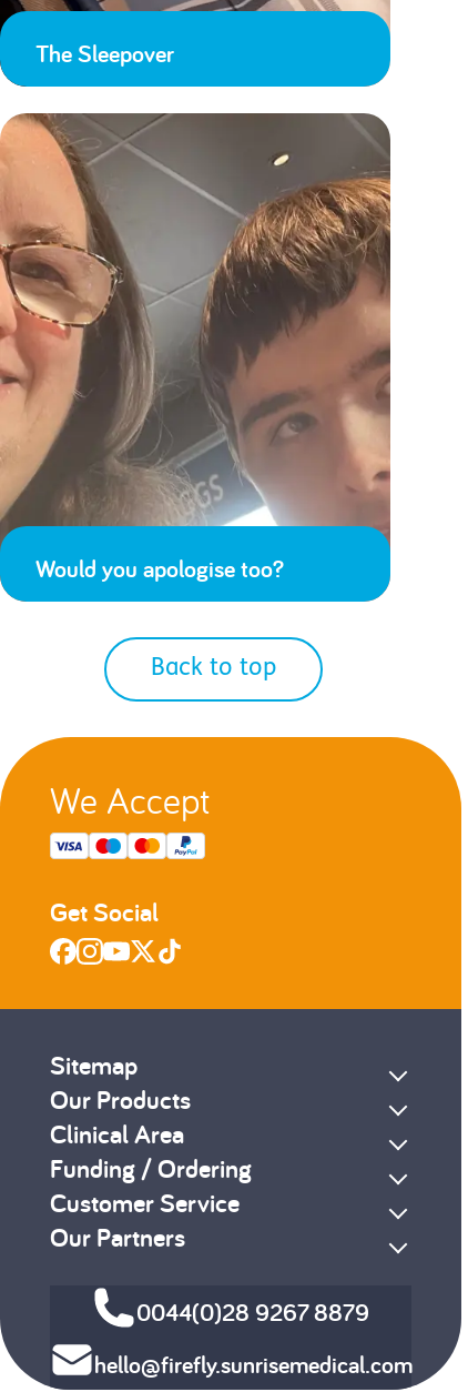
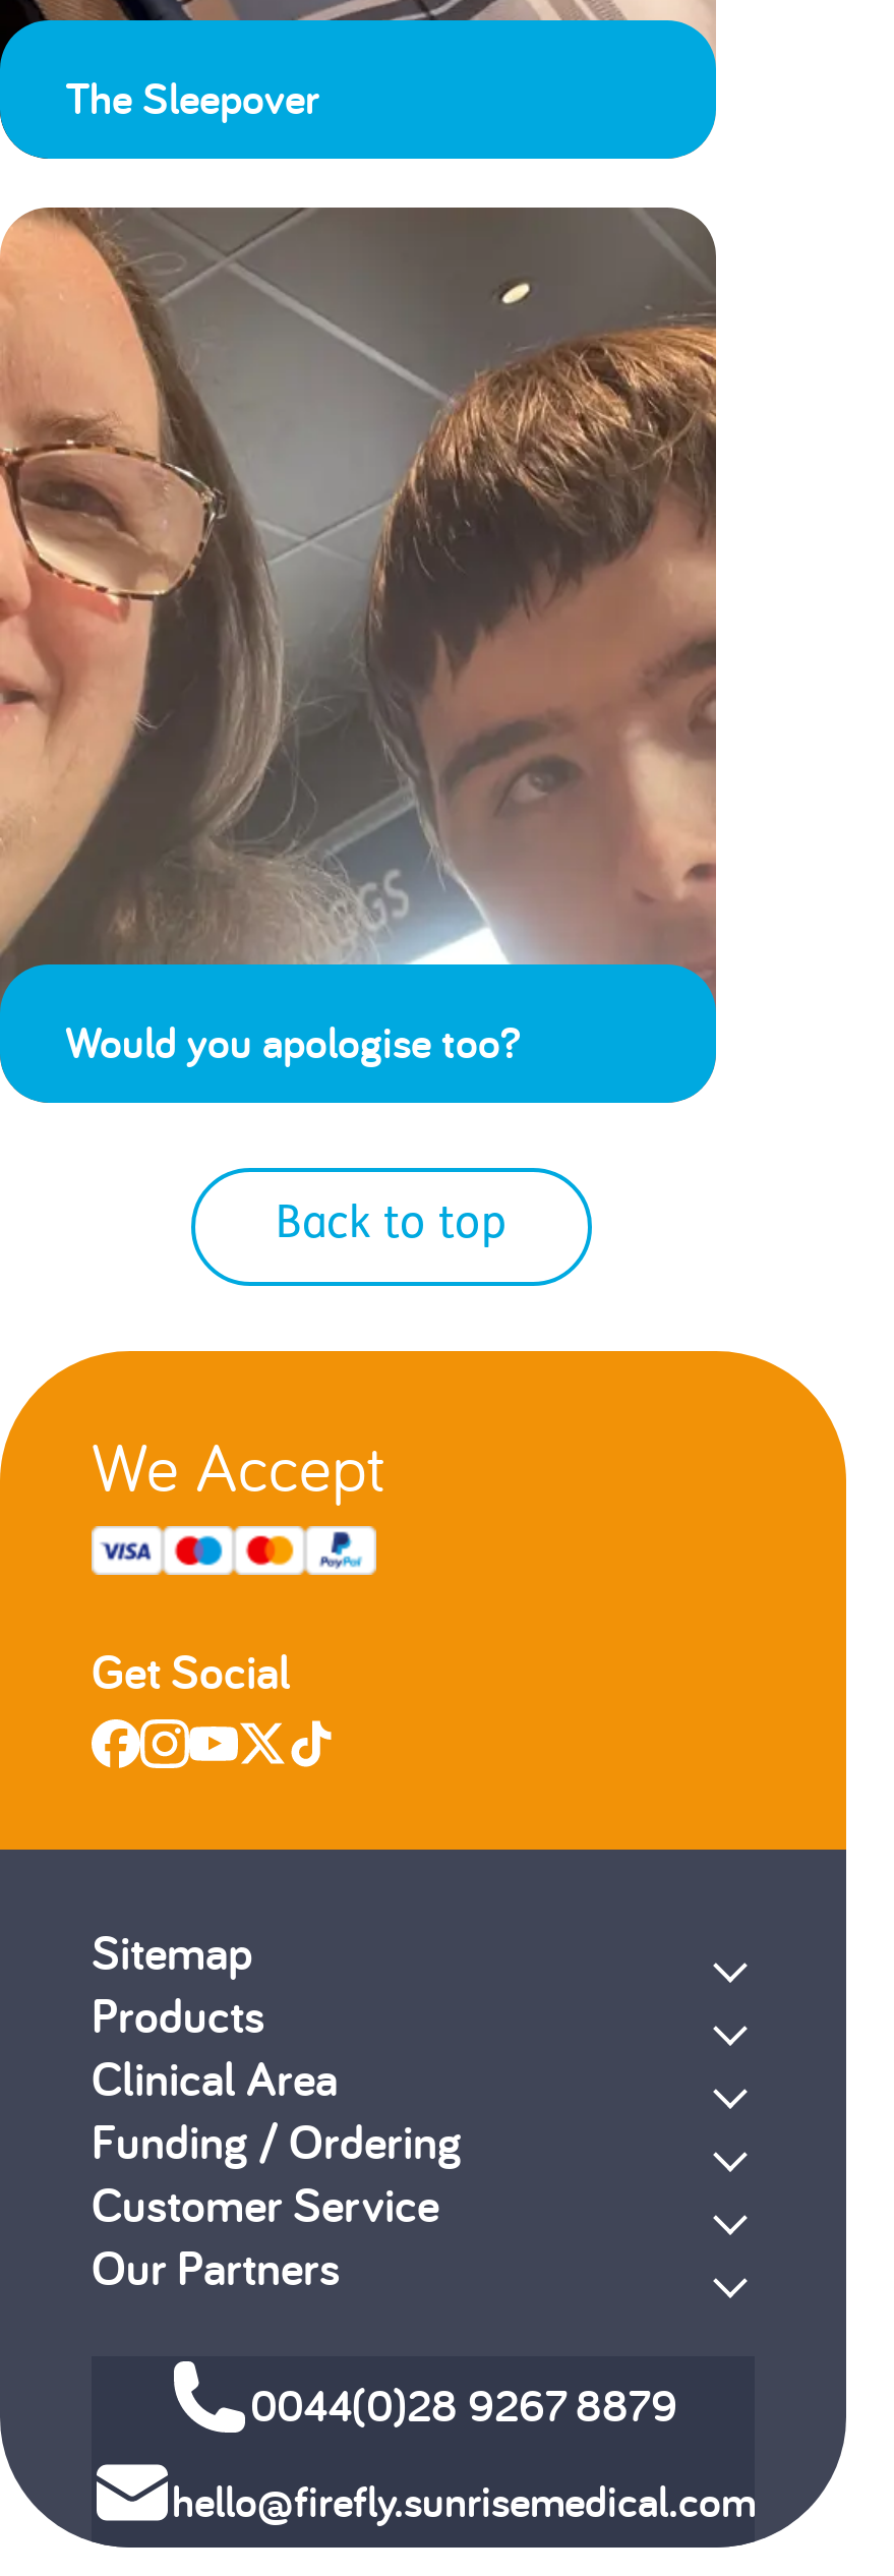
- Our Products
+ Products
